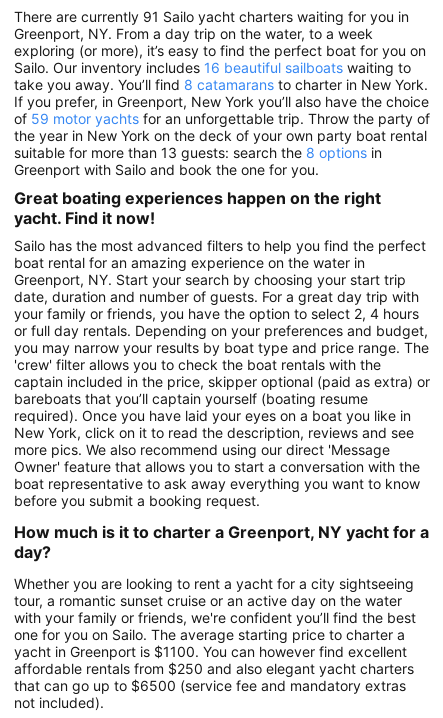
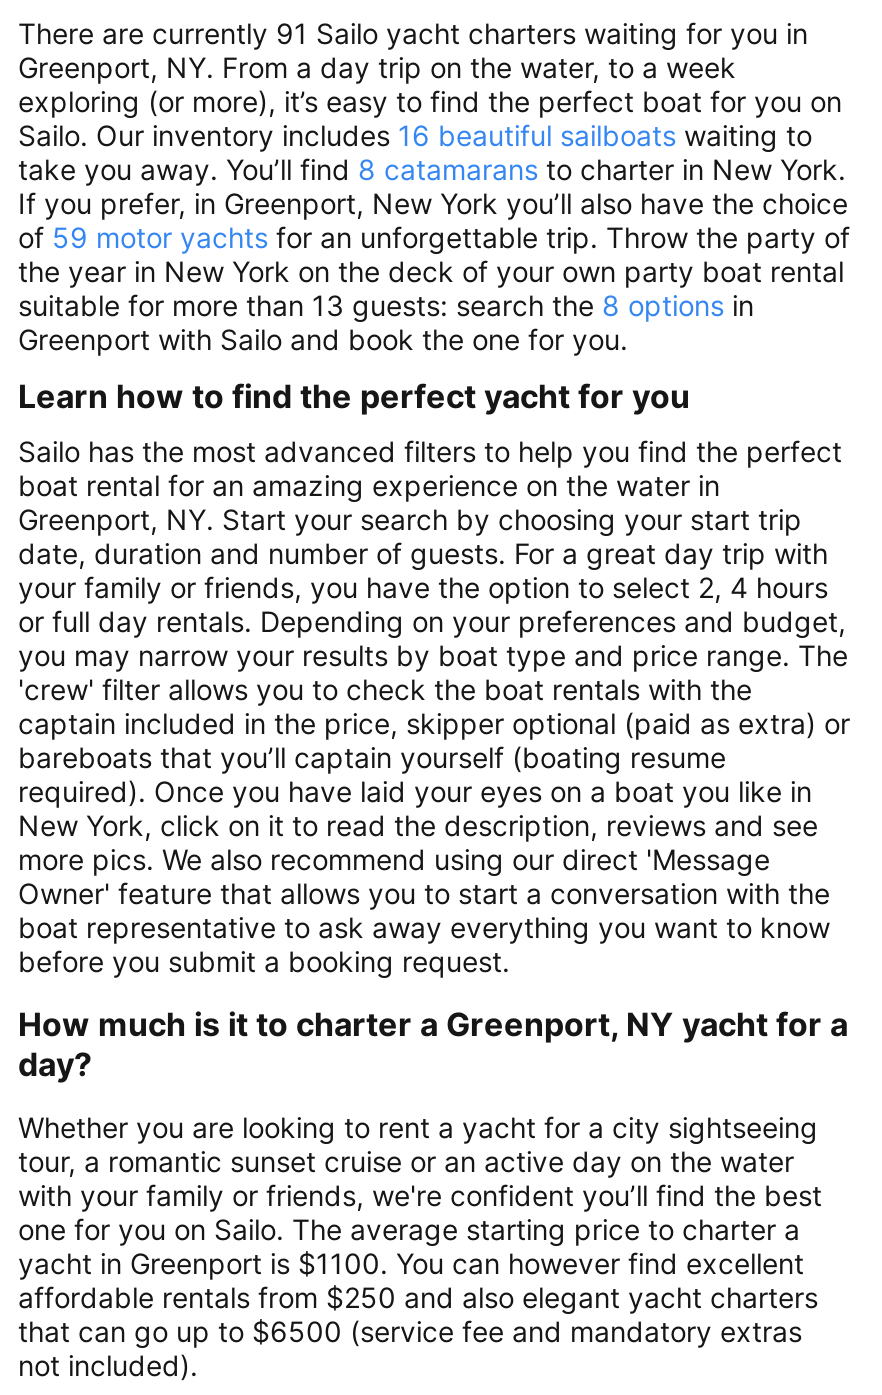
- Great boating experiences happen on the right
- yacht. Find it now!
+ Learn how to find the perfect yacht for you
